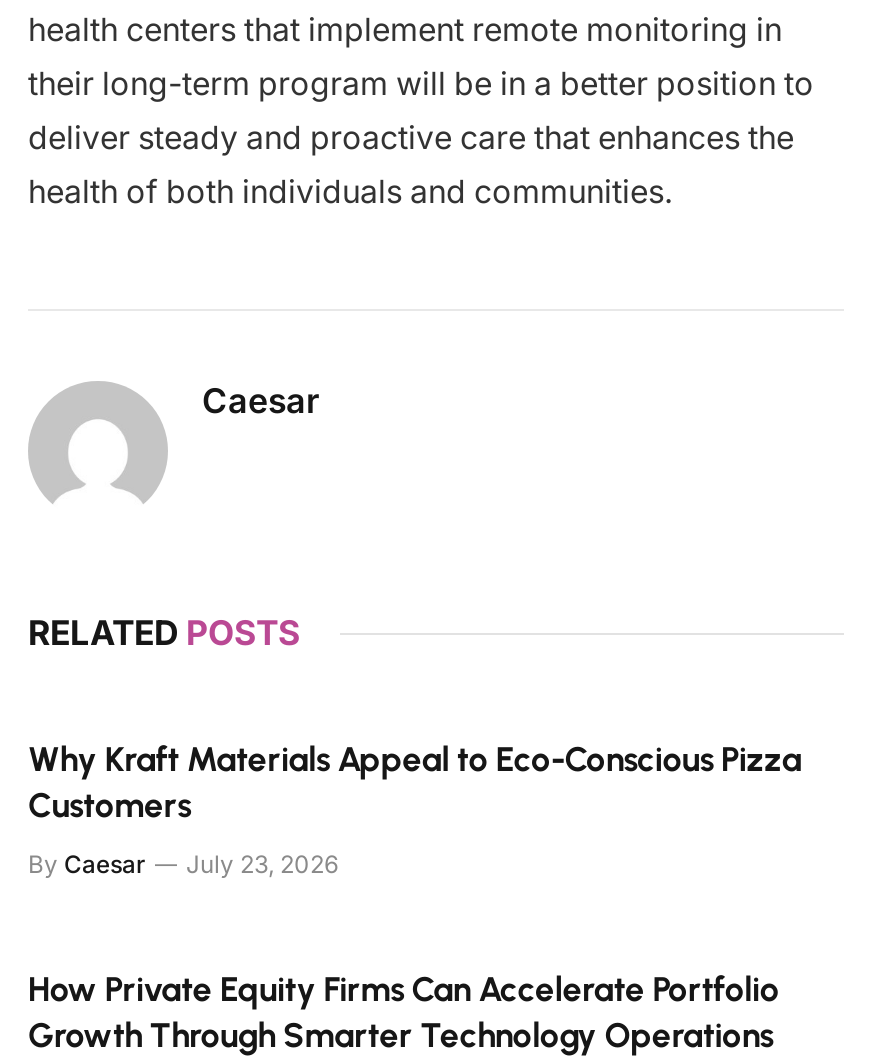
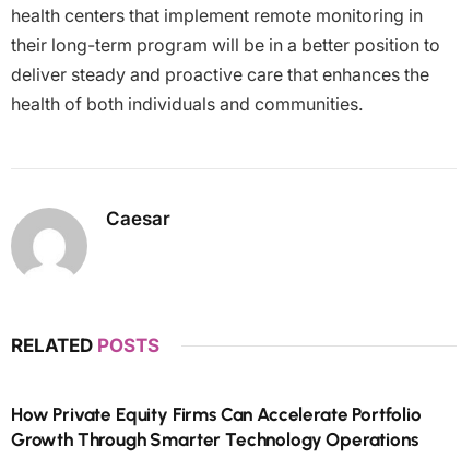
- Why Kraft Materials Appeal to Eco-Conscious Pizza
- Customers
- By Caesar
- July 23, 2026
